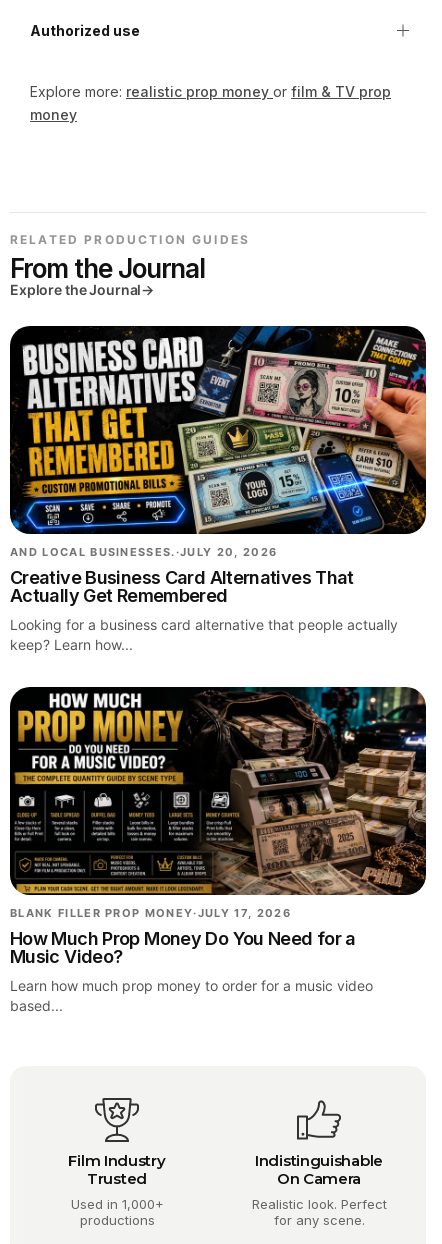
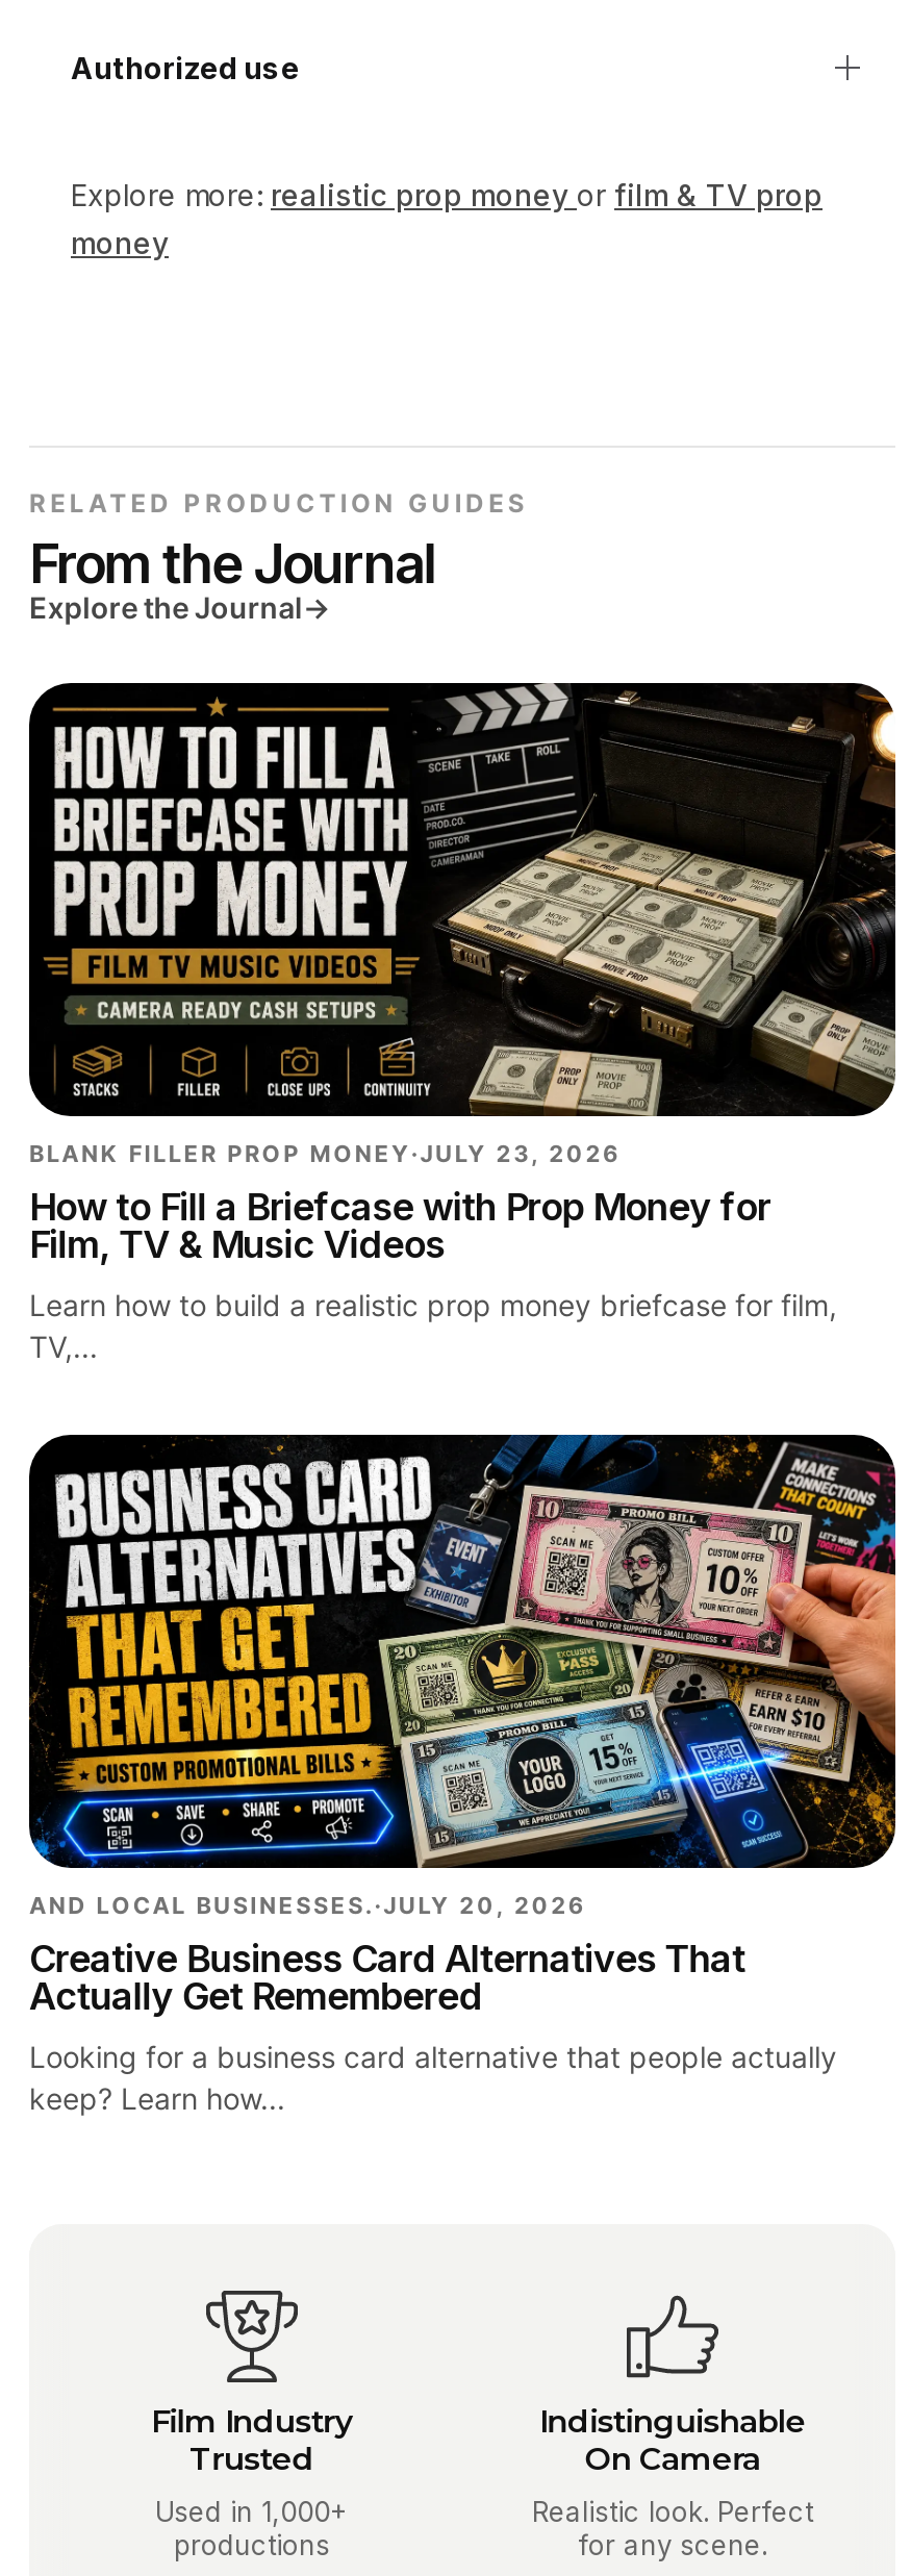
+ [image]
+ BLANK FILLER PROP MONEY ·JULY 23, 2026
+ How to Fill a Briefcase with Prop Money for
+ Film, TV & Music Videos
+ Learn how to build a realistic prop money briefcase for film,
+ TV,...

moved down: [image] | AND LOCAL BUSINESSES. ·JULY 20, 2026 | Creative Business Card Alternatives That | Actually Get Remembered | Looking for a business card alternative that people actually | keep? Learn how...

- [image]
- BLANK FILLER PROP MONEY·JULY 17, 2026
- How Much Prop Money Do You Need for a
- Music Video?
- Learn how much prop money to order for a music video
- based...
